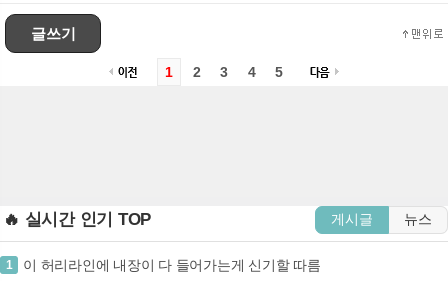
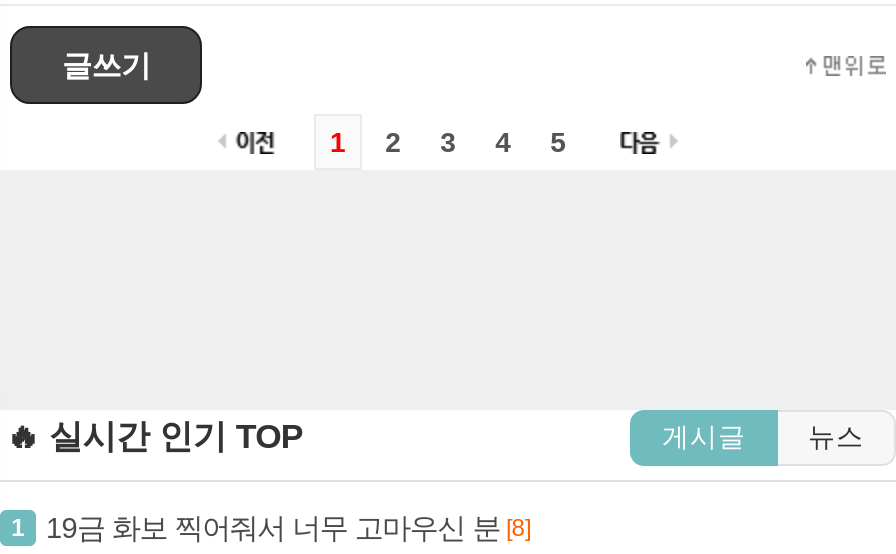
- 이 허리라인에 내장이 다 들어가는게 신기할 따름
+ 19금 화보 찍어줘서 너무 고마우신 분 [8]
